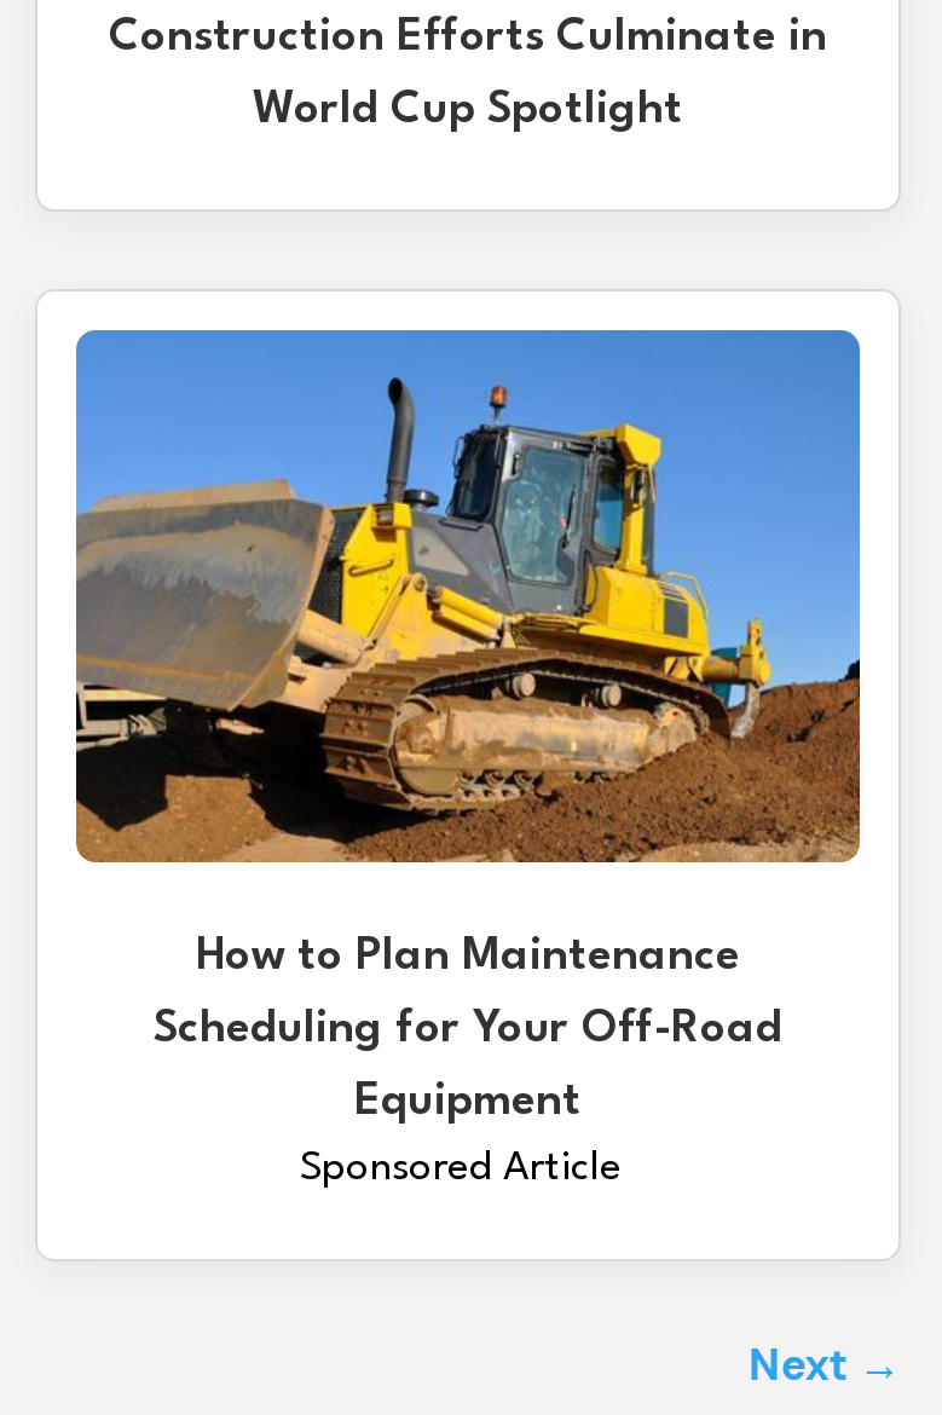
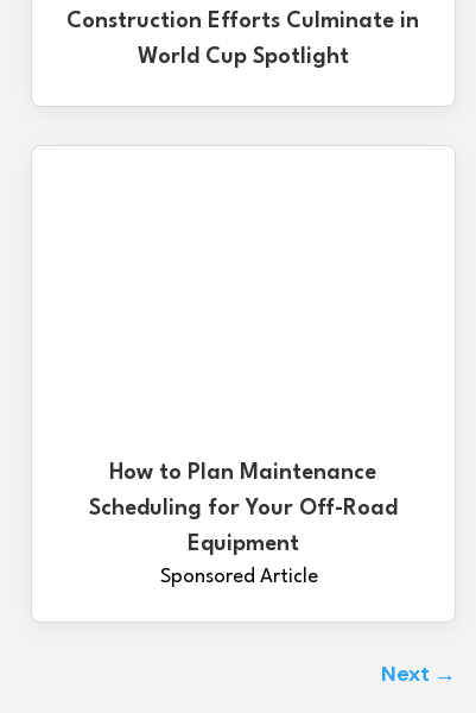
- [image]
